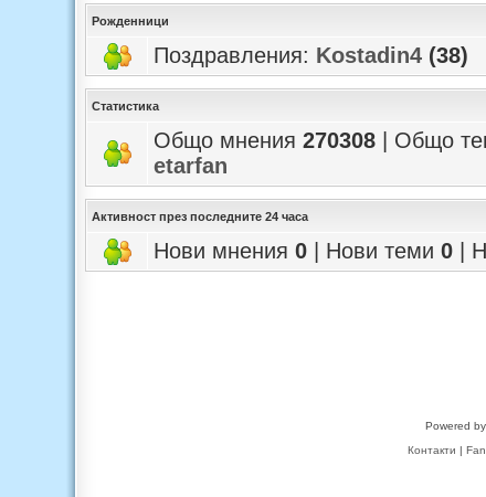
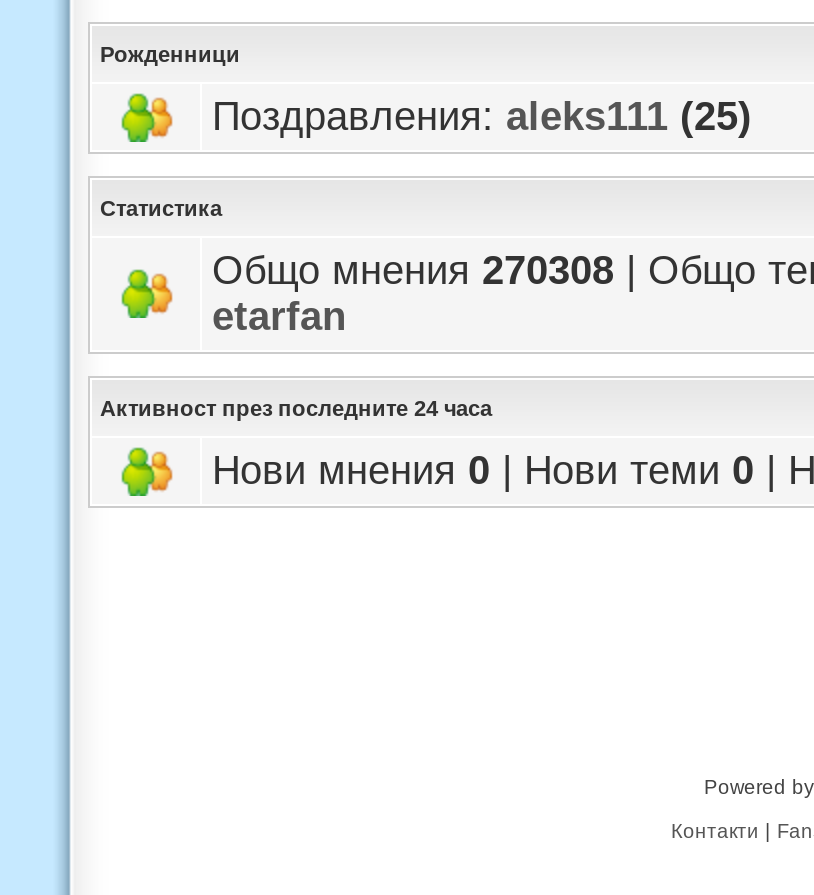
- Поздравления: Kostadin4 (38)
+ Поздравления: aleks111 (25)
